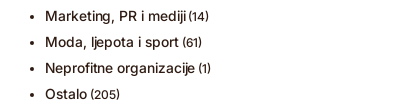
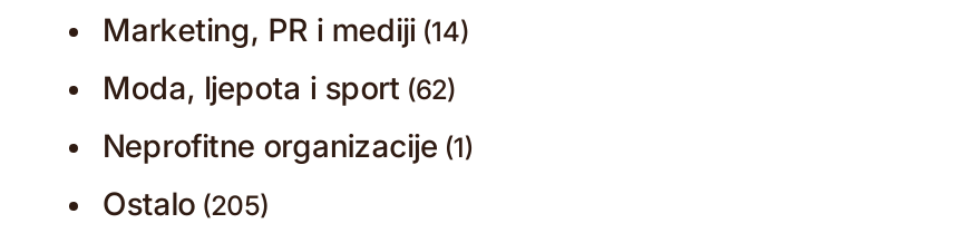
- Moda, ljepota i sport (61)
+ Moda, ljepota i sport (62)
